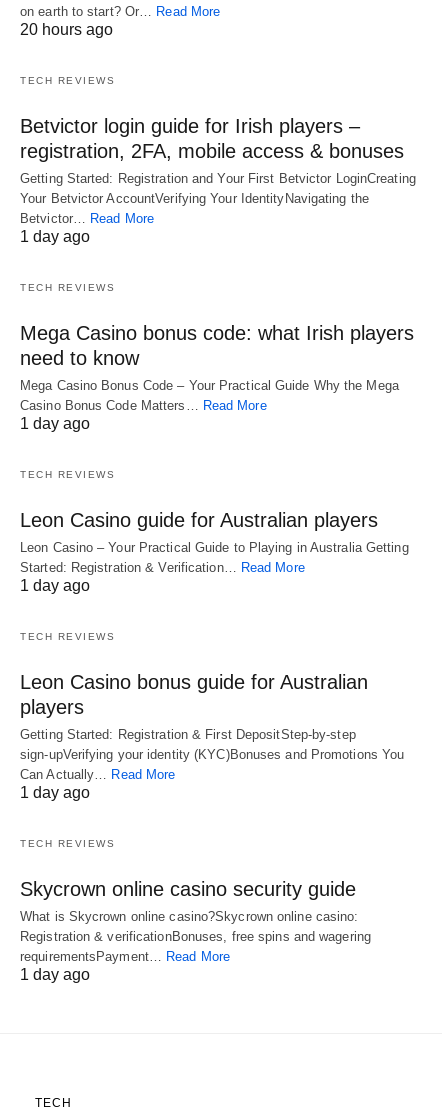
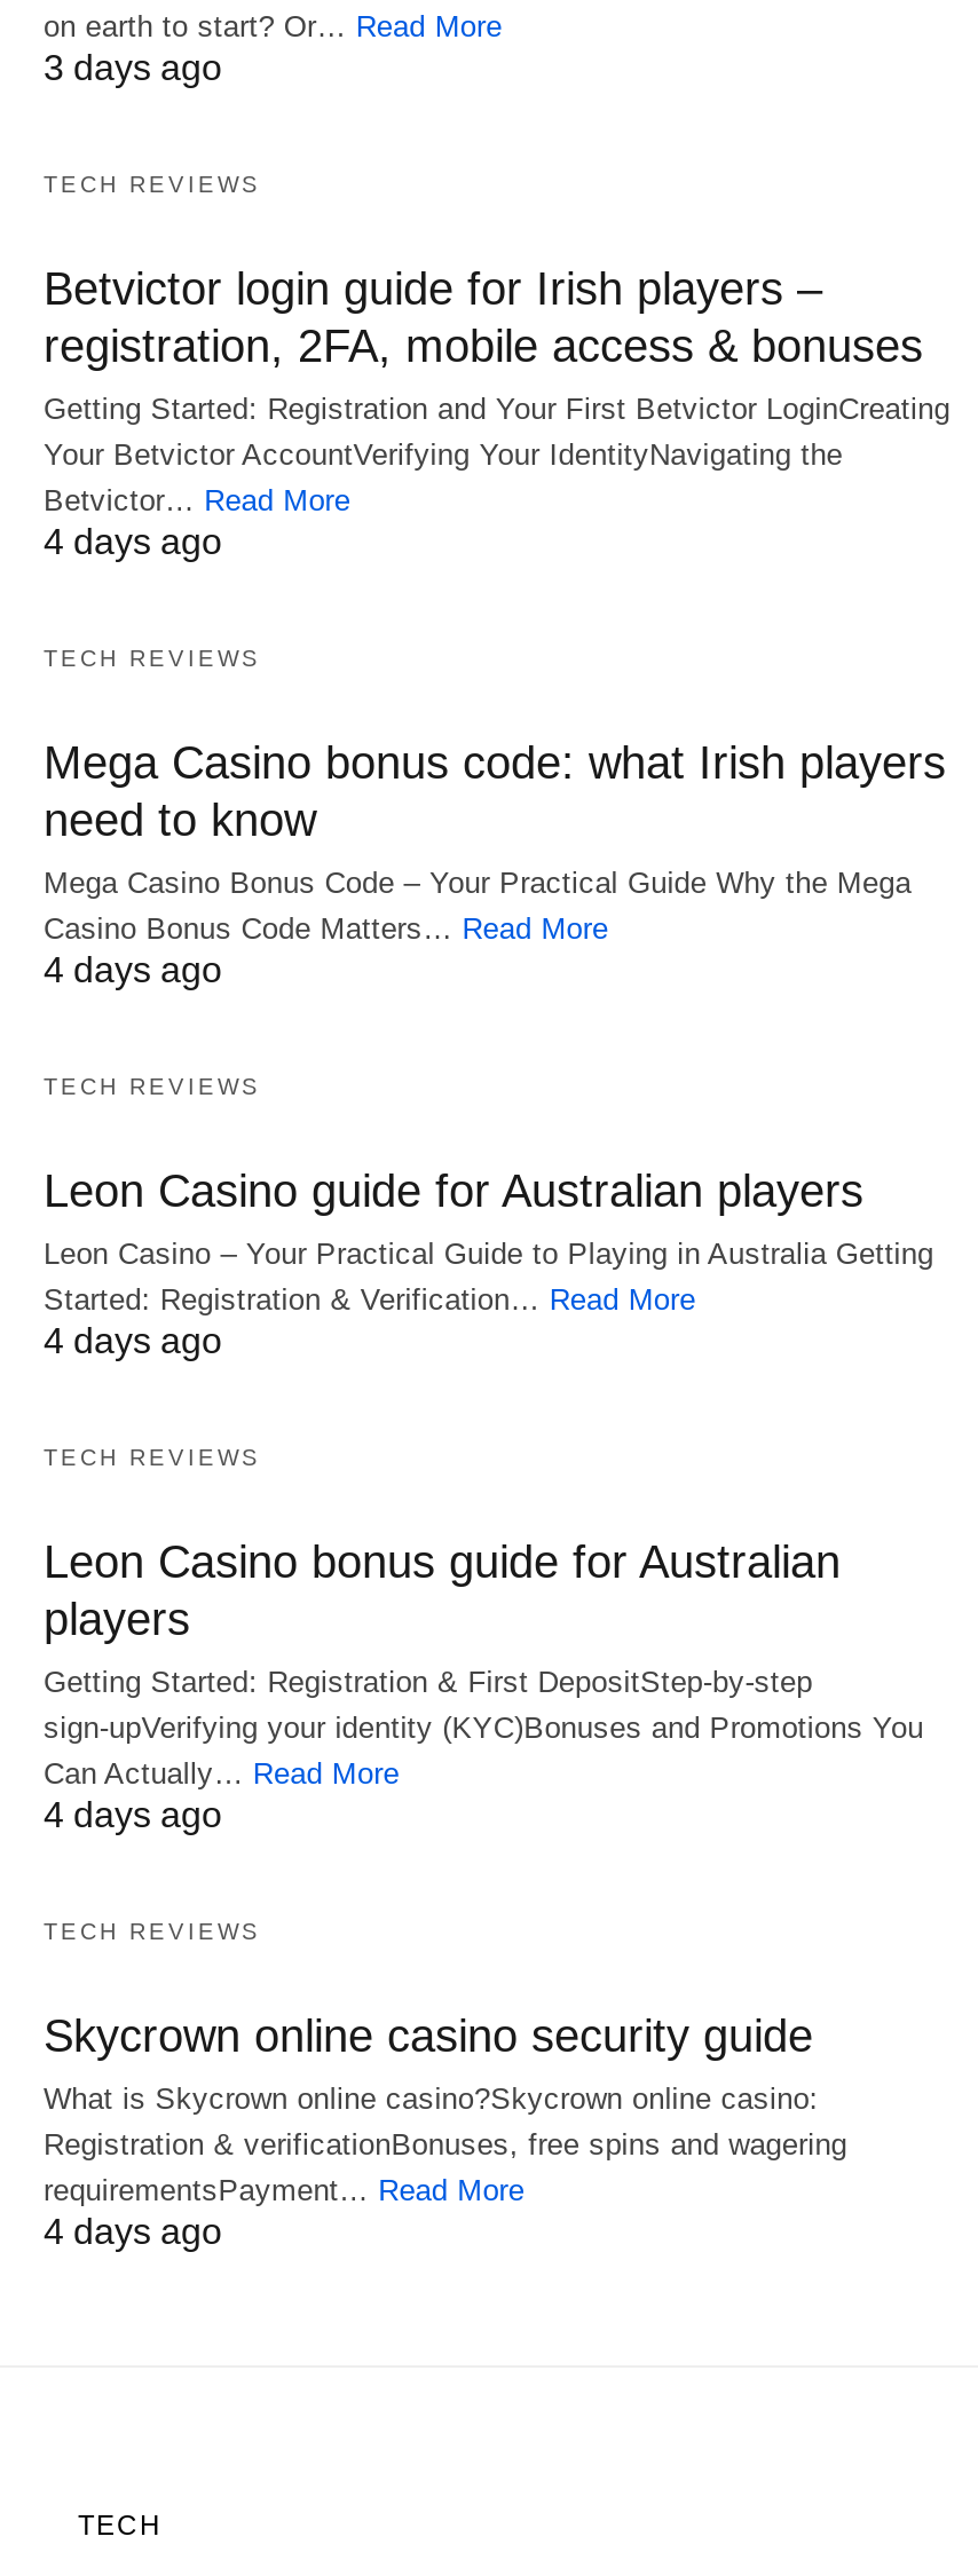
- 20 hours ago
+ 3 days ago

- 1 day ago
+ 4 days ago

- 1 day ago
+ 4 days ago

- 1 day ago
+ 4 days ago

- 1 day ago
+ 4 days ago

- 1 day ago
+ 4 days ago
